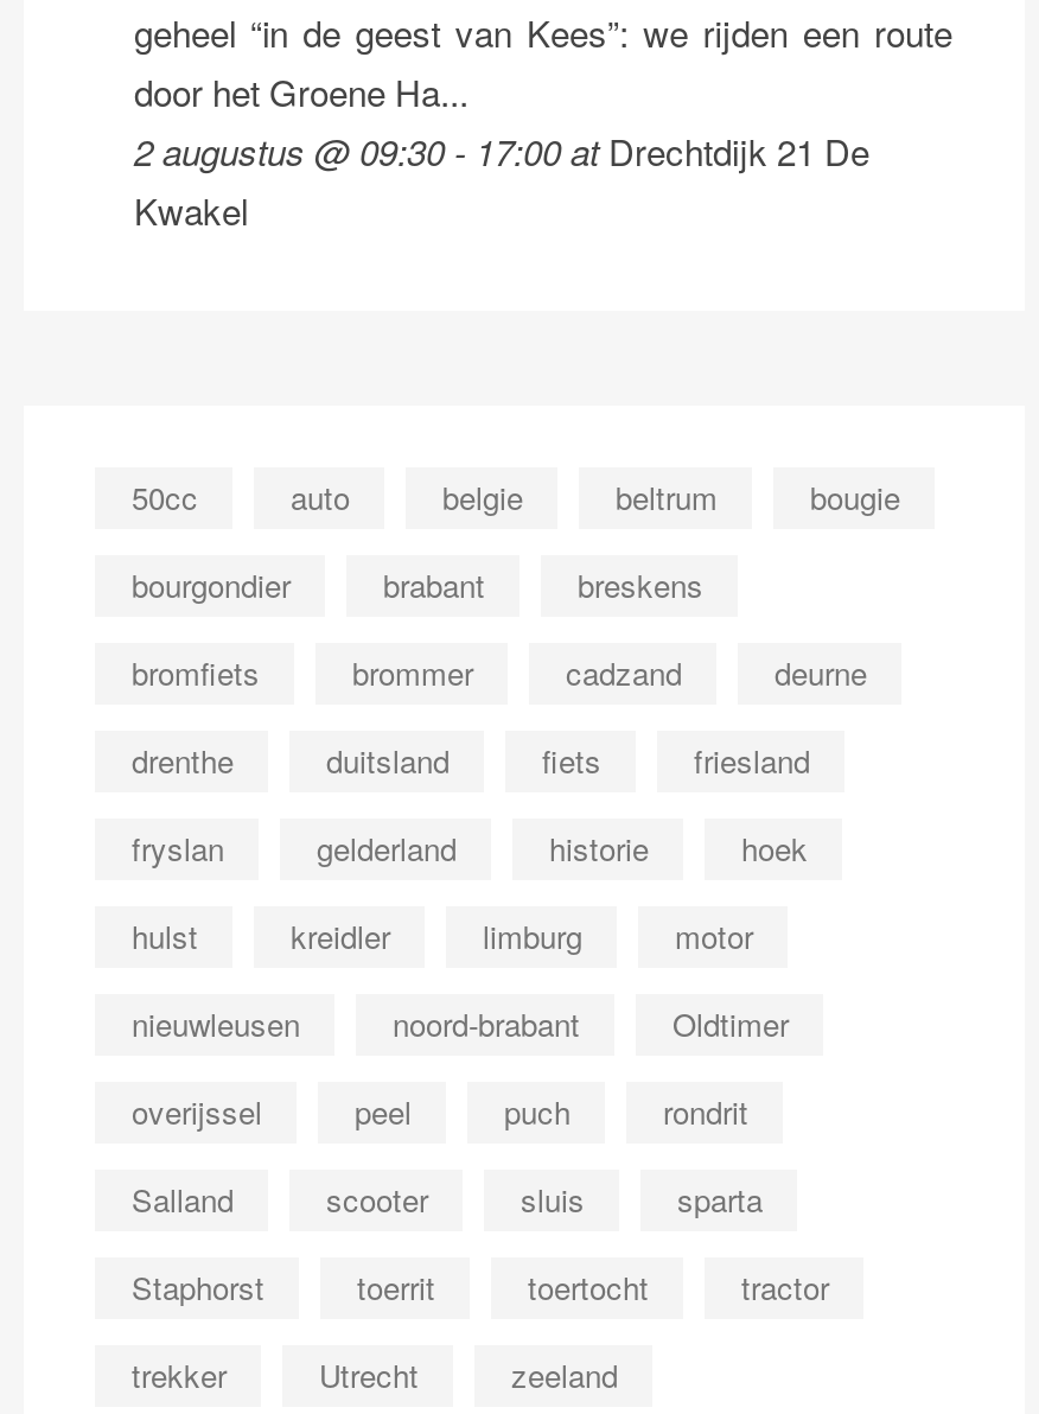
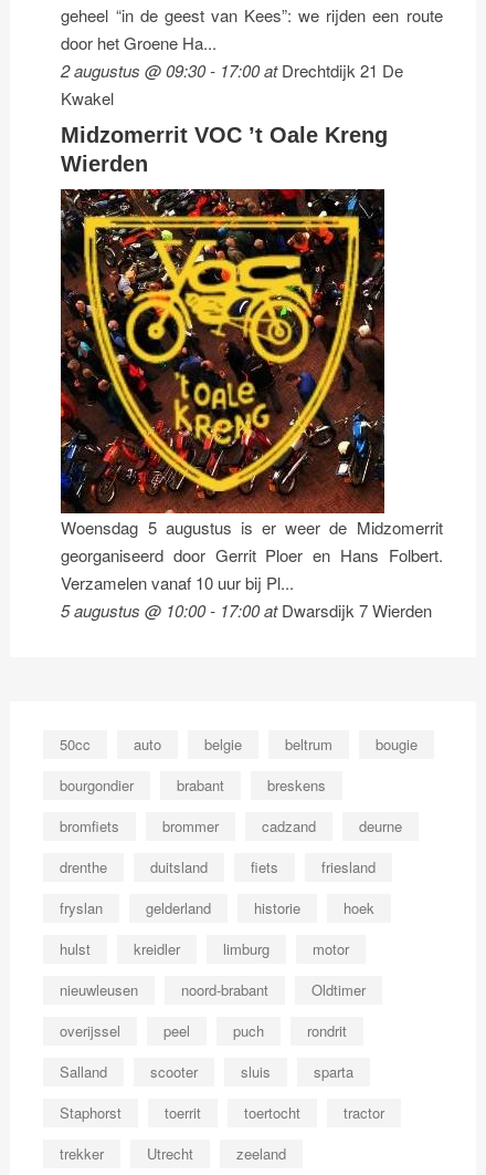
+ [image]
+ Woensdag 5 augustus is er weer de Midzomerrit
+ georganiseerd door Gerrit Ploer en Hans Folbert.
+ Verzamelen vanaf 10 uur bij Pl...
+ 5 augustus @ 10:00 - 17:00 at Dwarsdijk 7 Wierden

+ Midzomerrit VOC ’t Oale Kreng
+ Wierden
